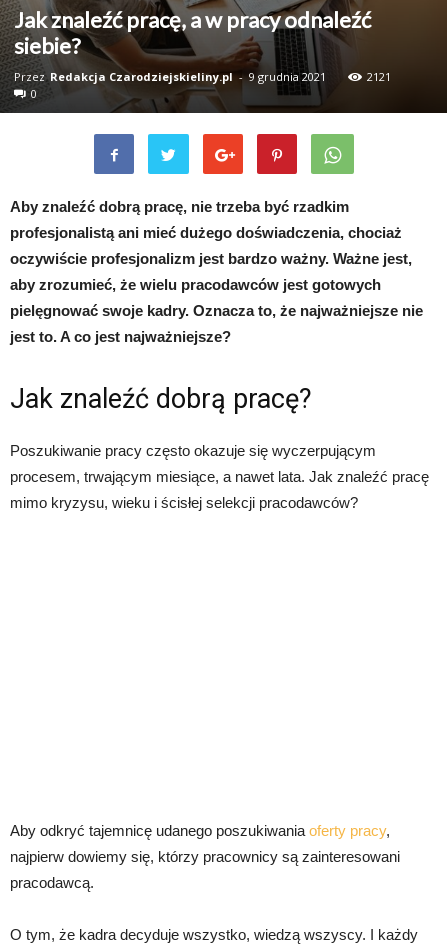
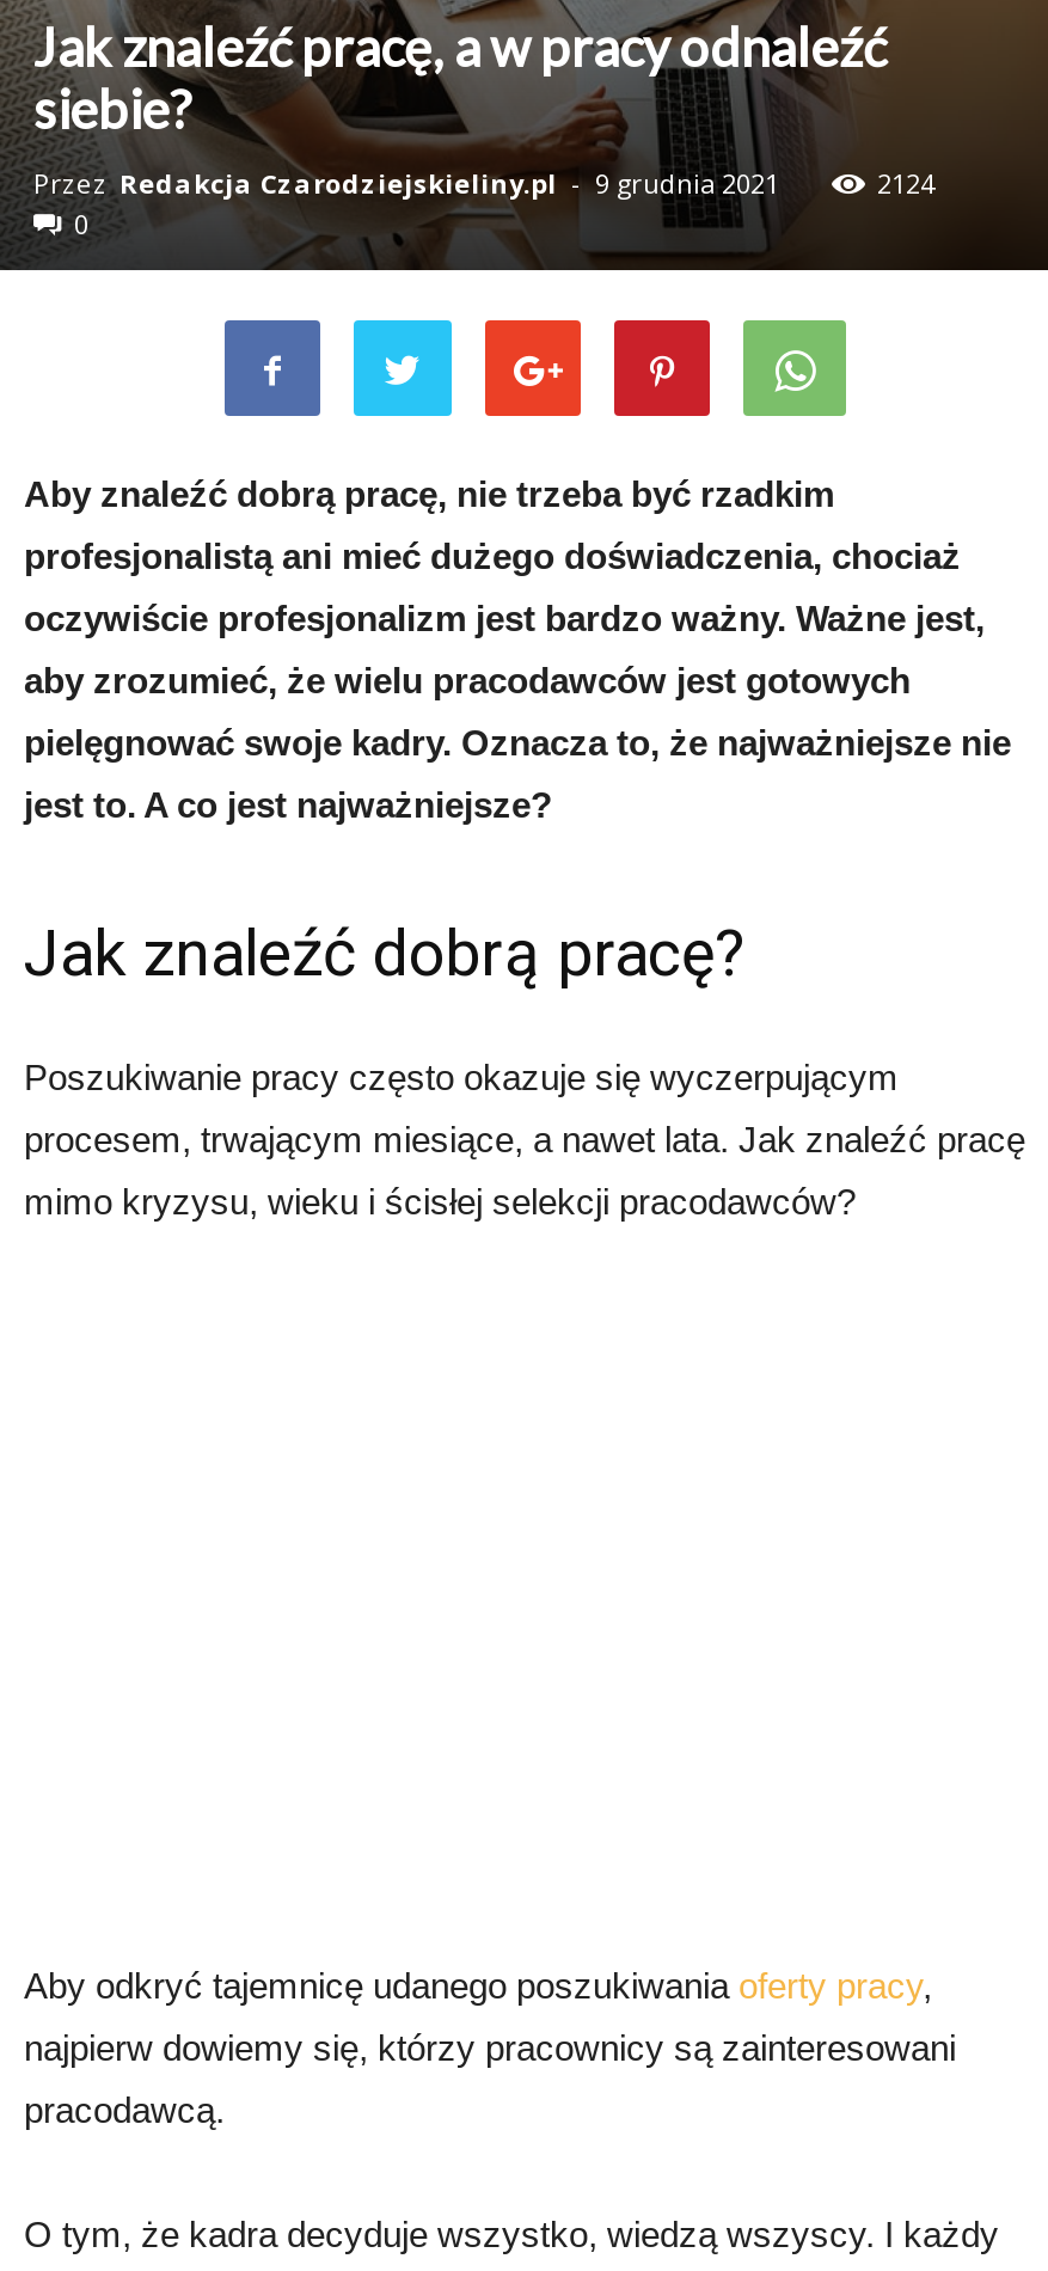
- 2121
+ 2124
